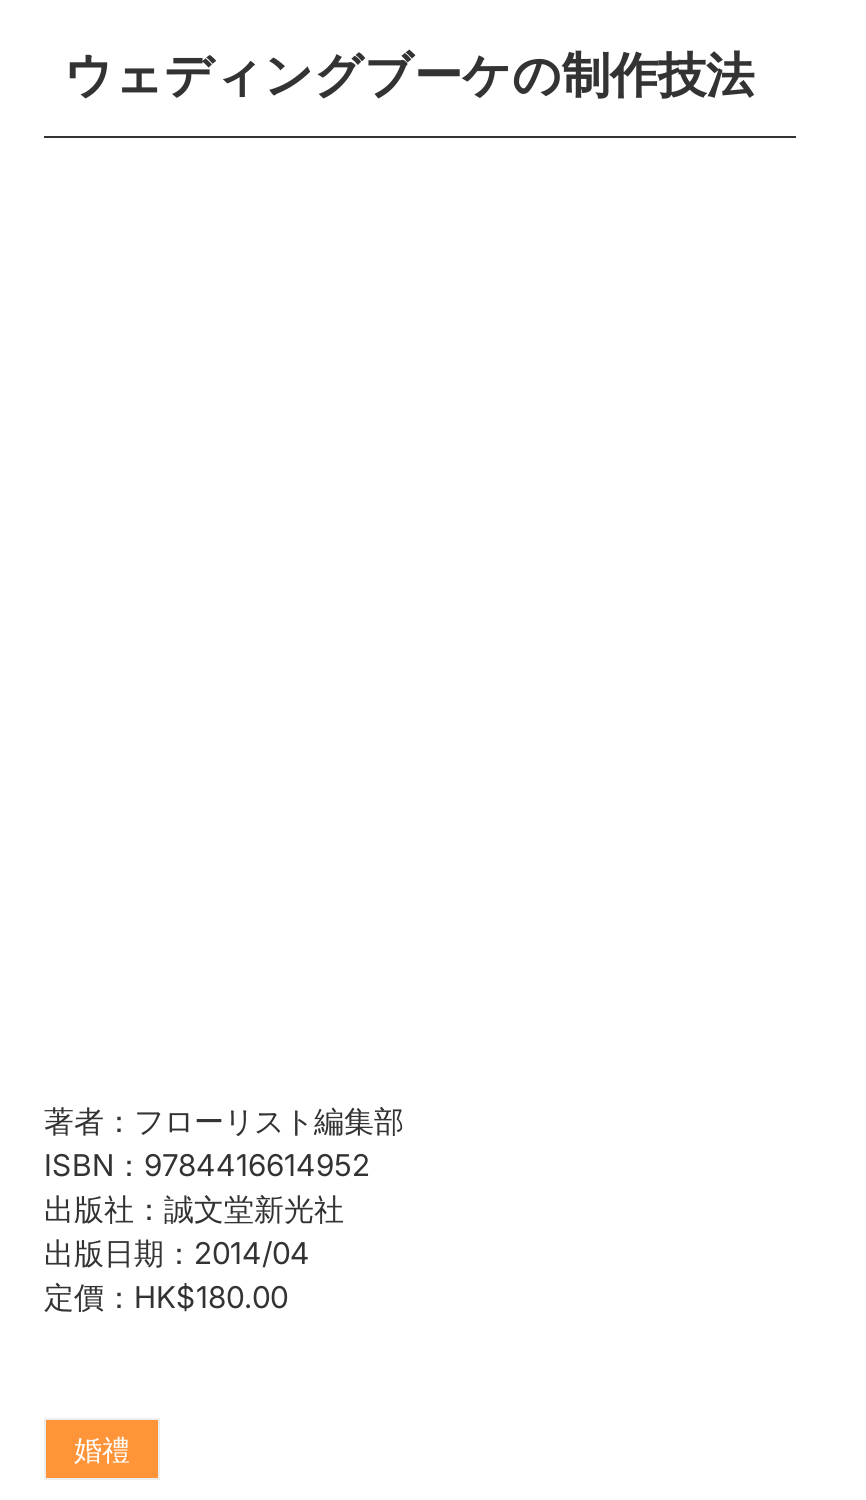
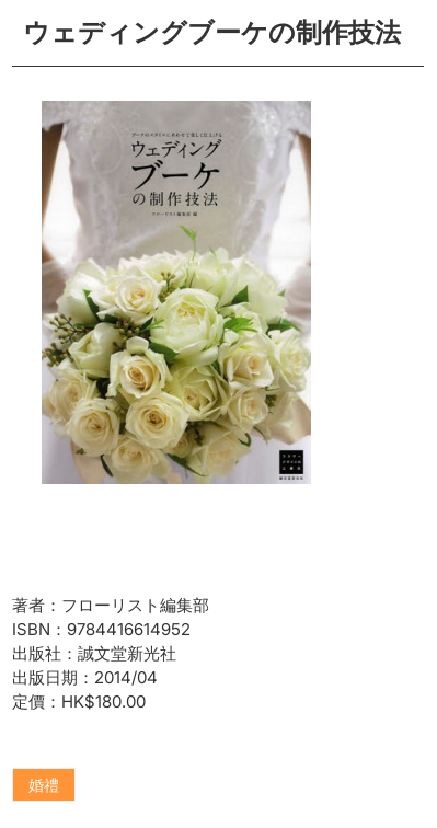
+ [image]
